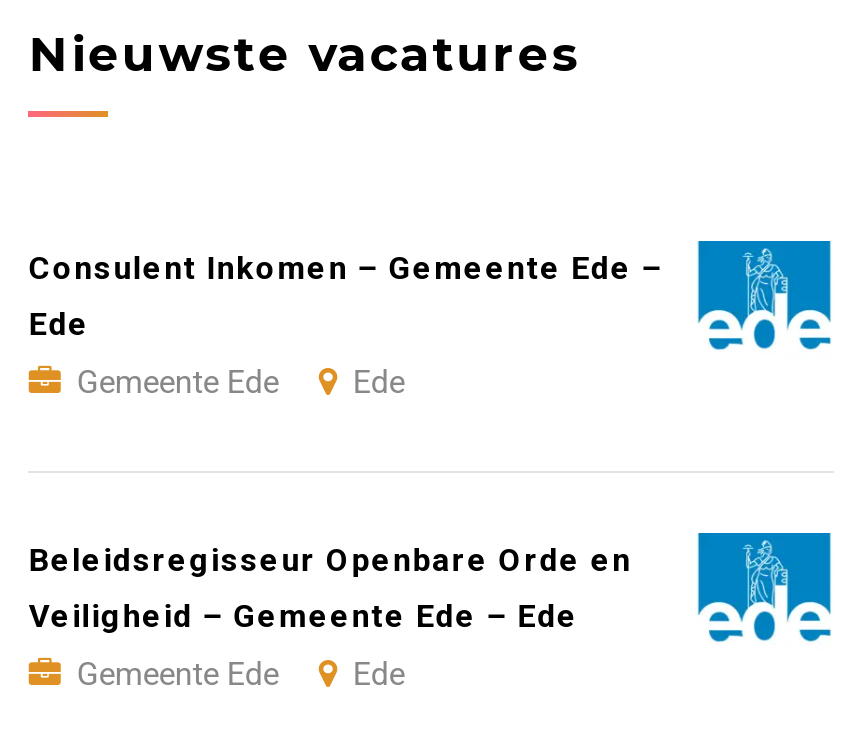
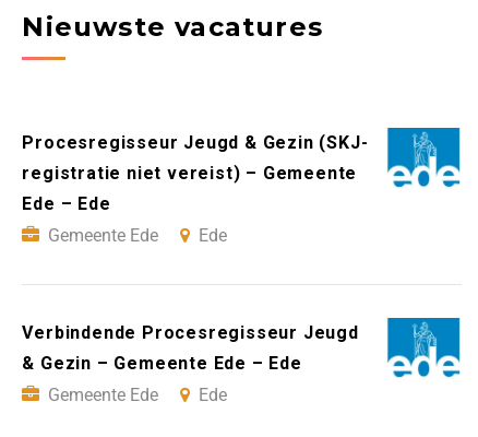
- Consulent Inkomen – Gemeente Ede –
- Ede
+ Procesregisseur Jeugd & Gezin (SKJ-
+ registratie niet vereist) – Gemeente
+ Ede – Ede

- Beleidsregisseur Openbare Orde en
+ Verbindende Procesregisseur Jeugd

- Veiligheid – Gemeente Ede – Ede
+ & Gezin – Gemeente Ede – Ede
